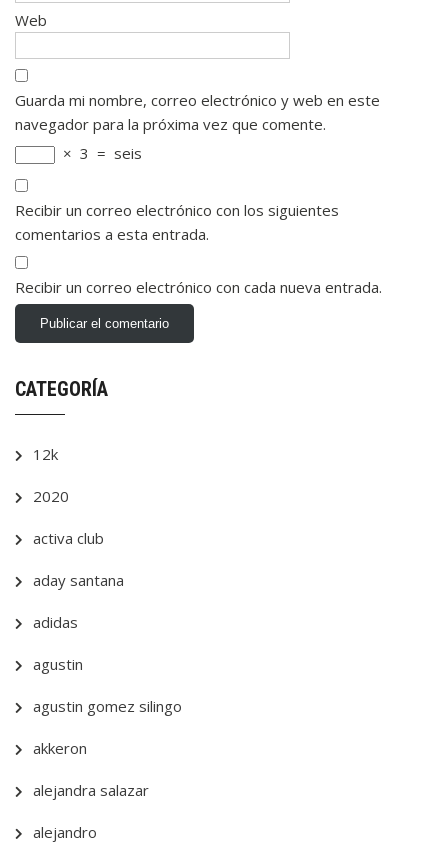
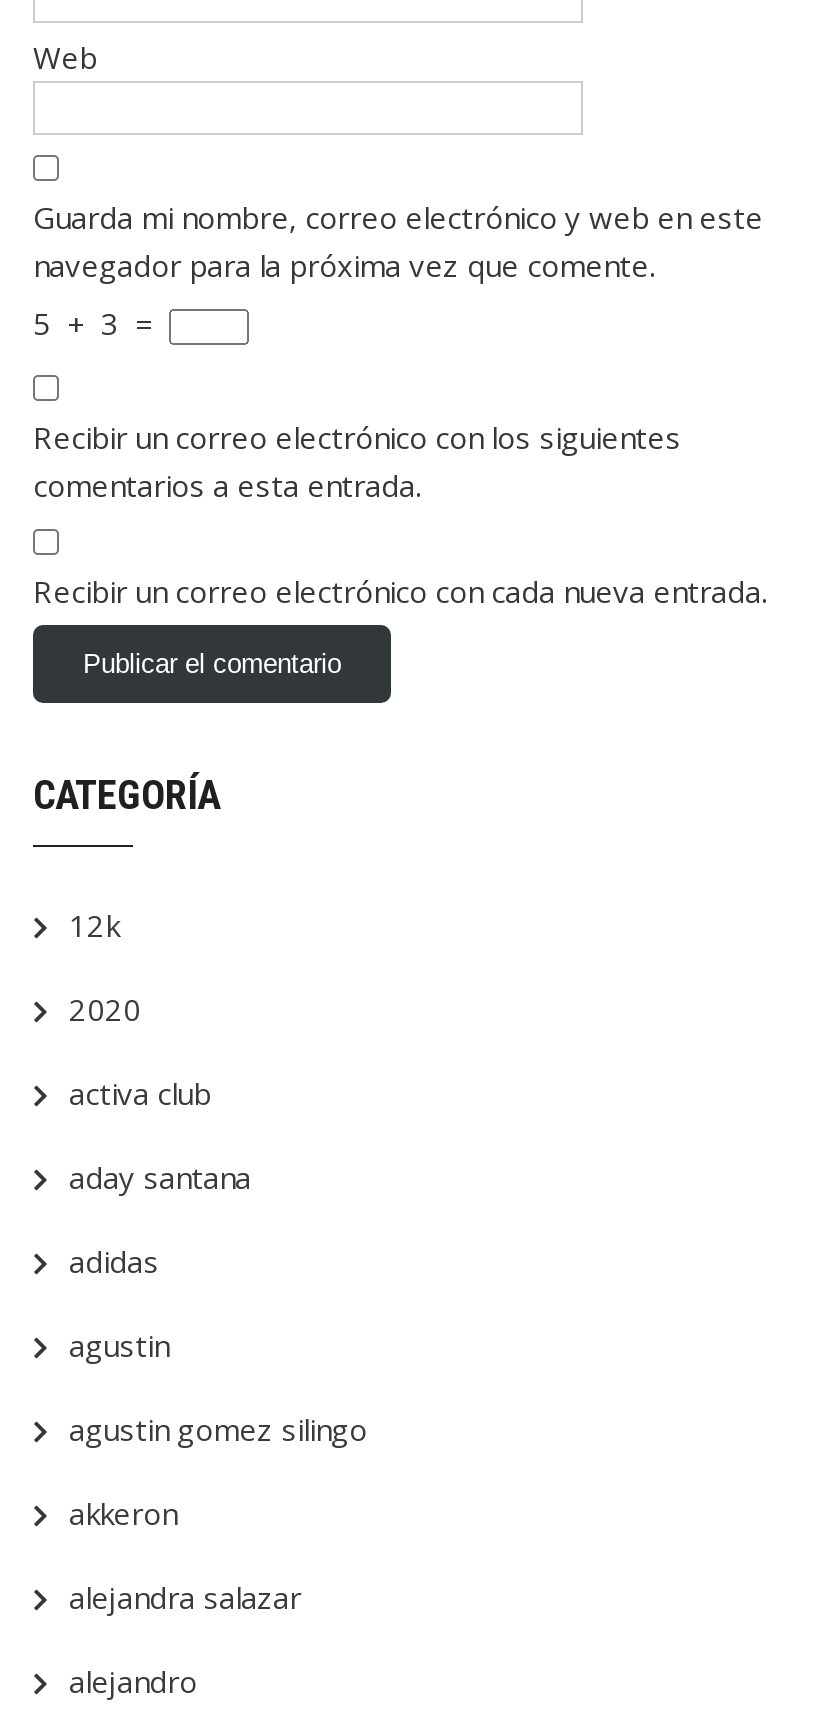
- × 3 = seis
+ 5 + 3 =
